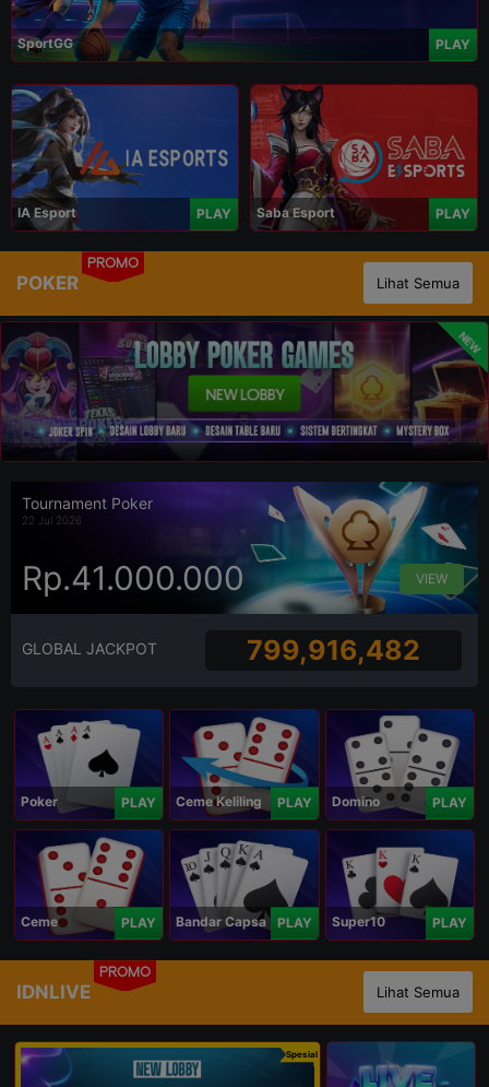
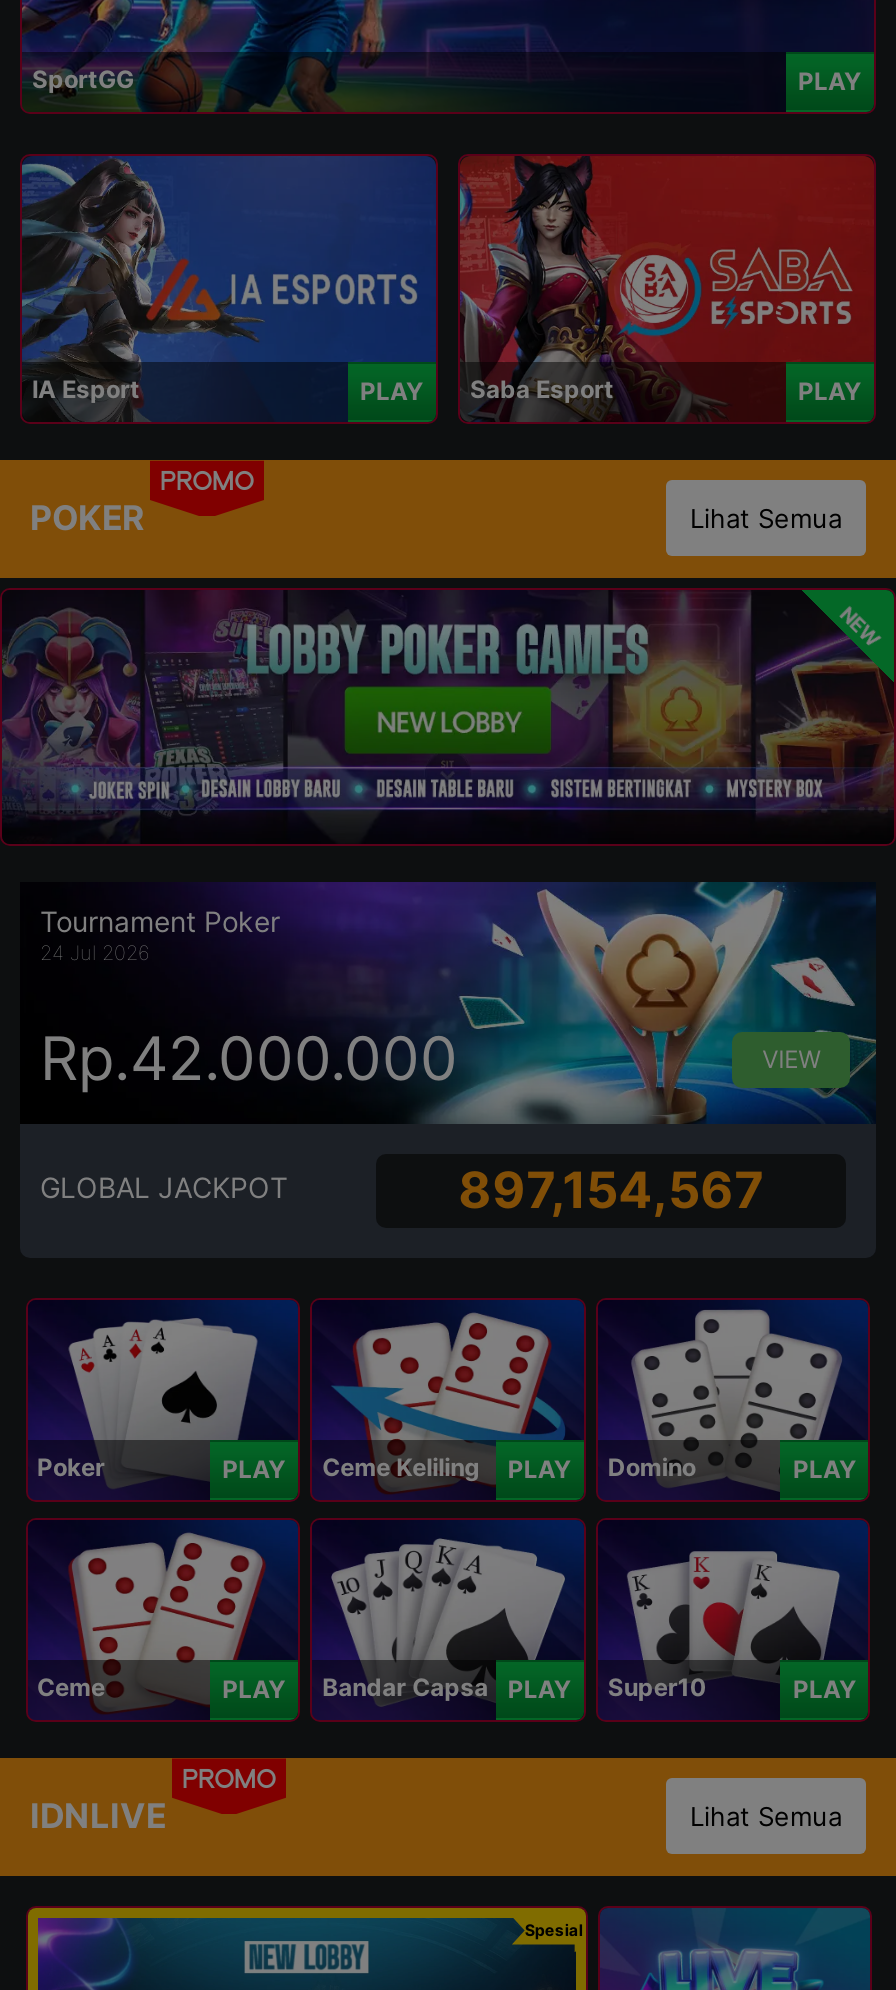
- 22 Jul 2026
+ 24 Jul 2026

- Rp.41.000.000
+ Rp.42.000.000

- 799,916,482
+ 897,154,567
